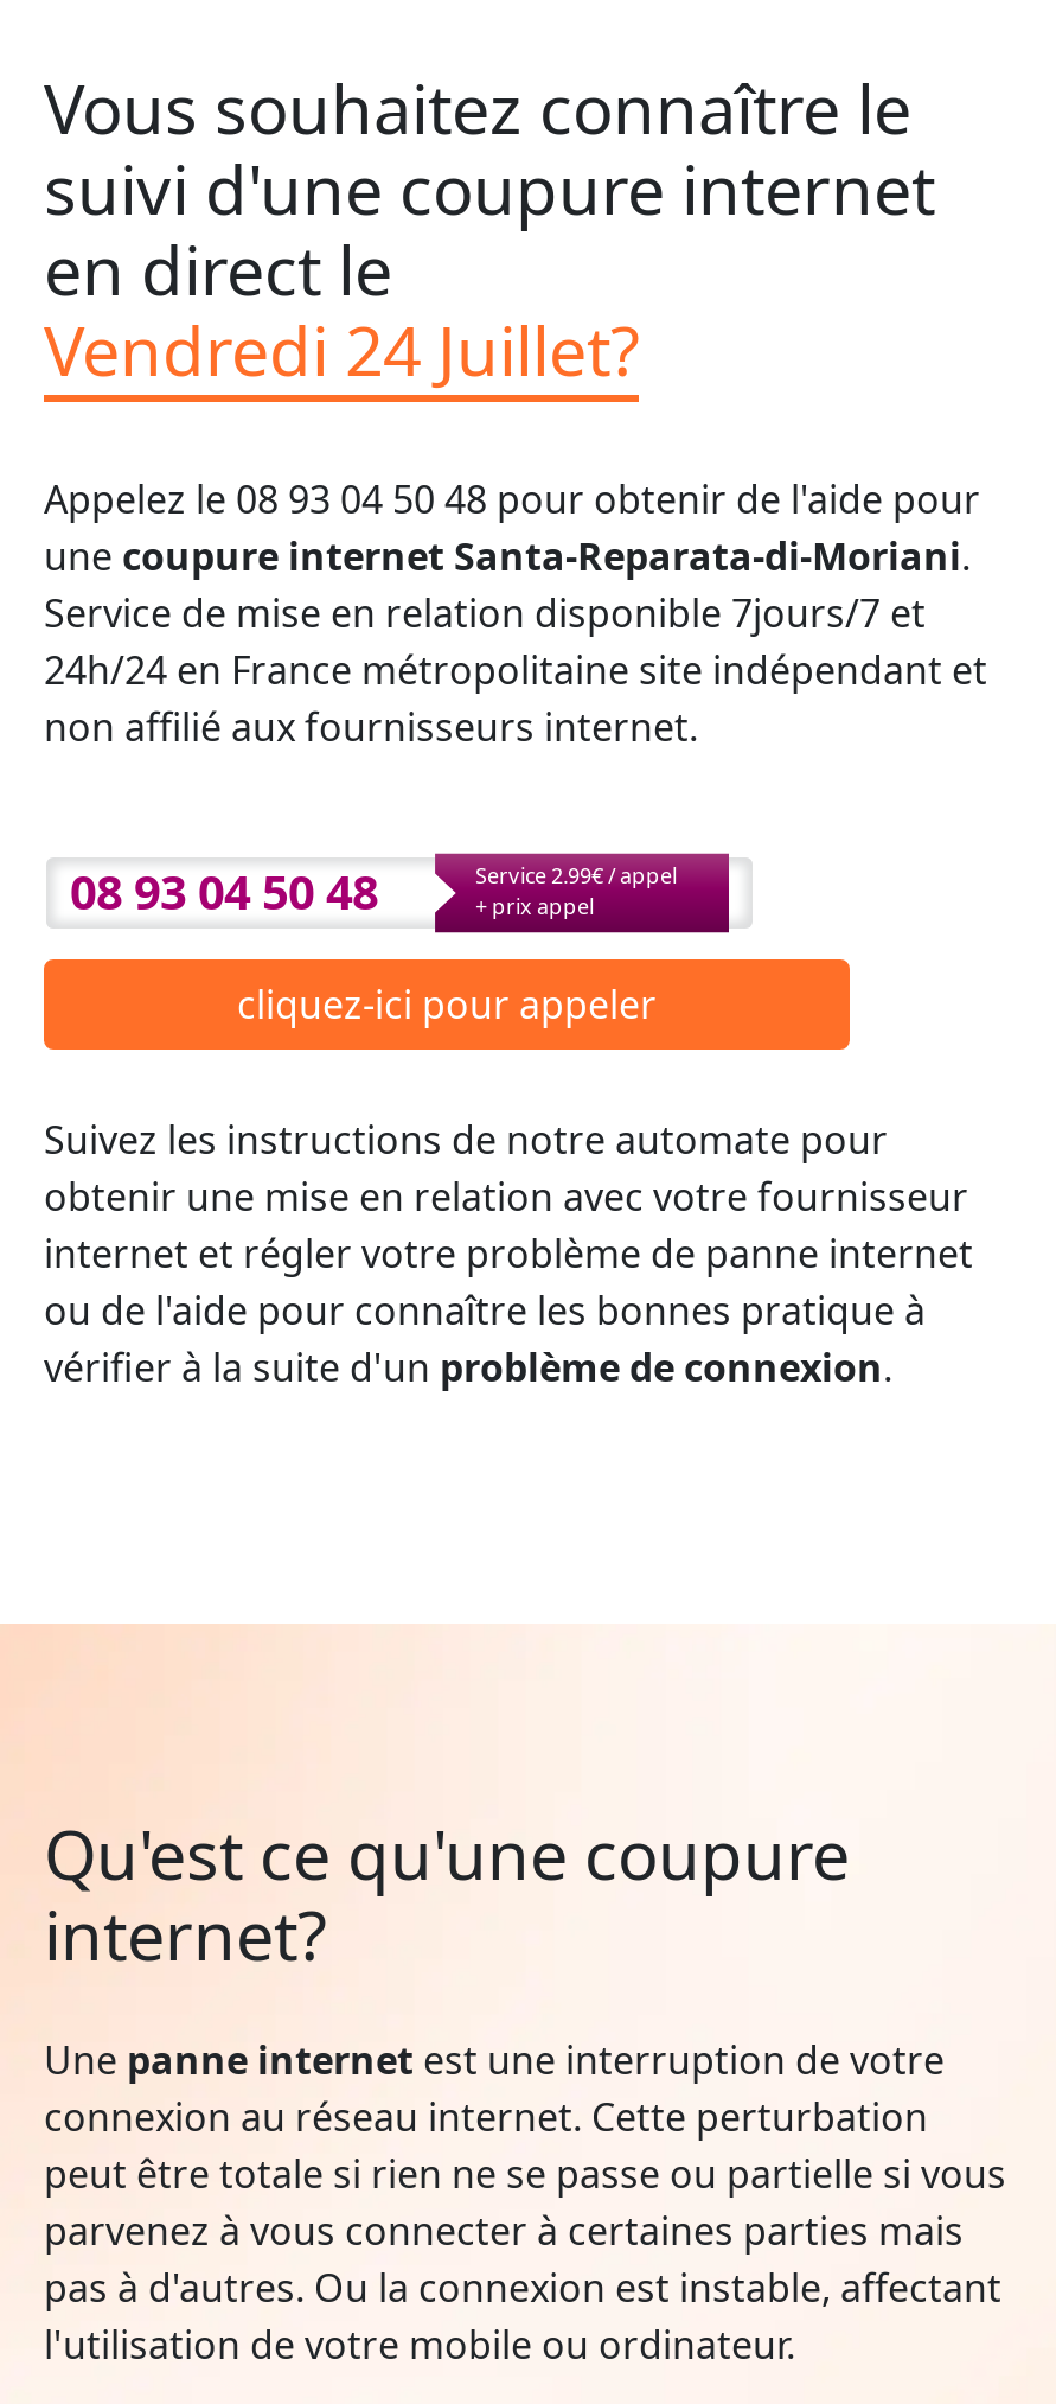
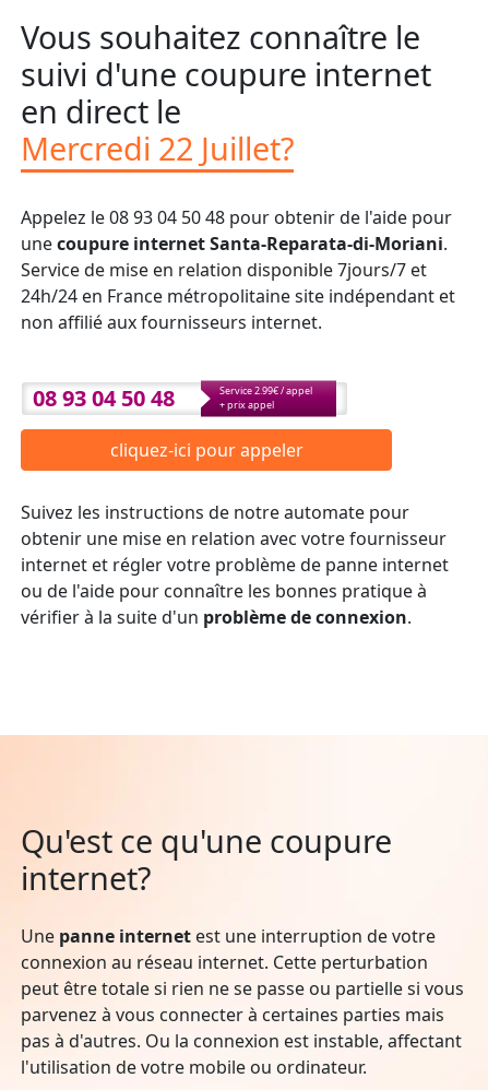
- Vendredi 24 Juillet?
+ Mercredi 22 Juillet?
